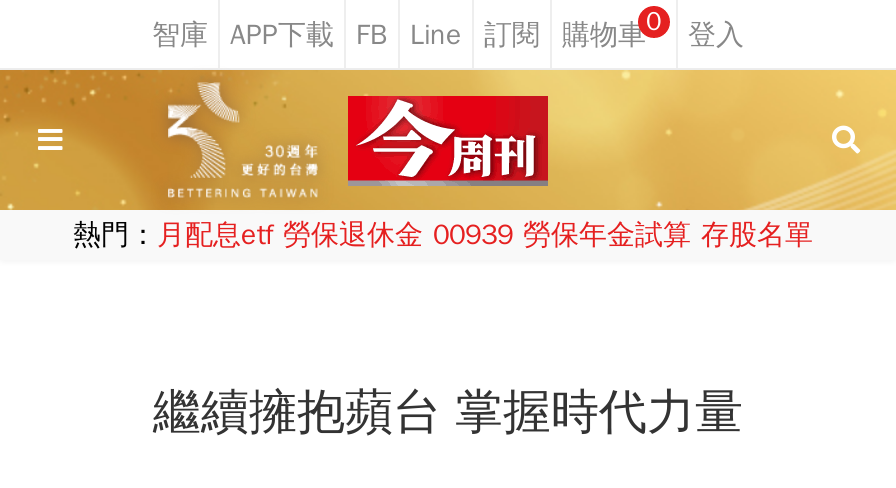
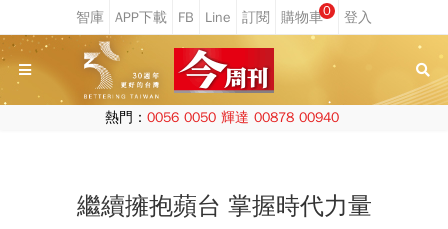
- 熱門：月配息etf 勞保退休金 00939 勞保年金試算 存股名單
+ 熱門：0056 0050 輝達 00878 00940
